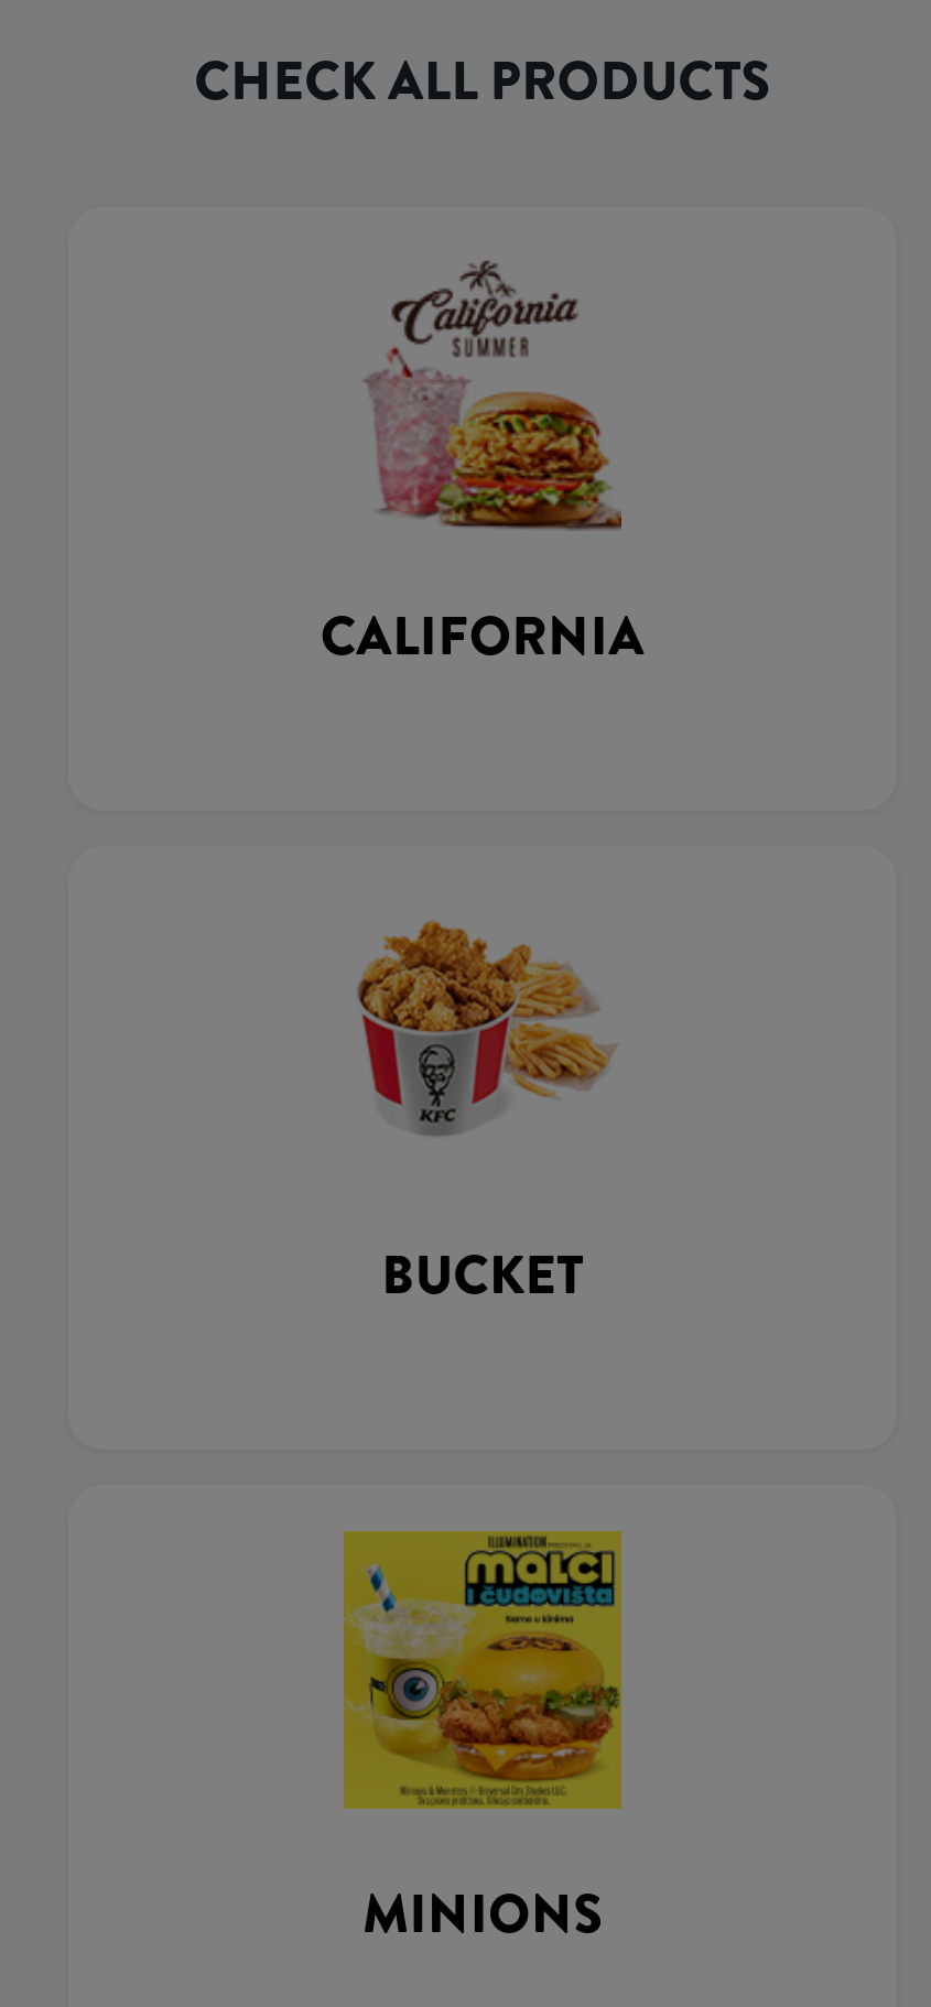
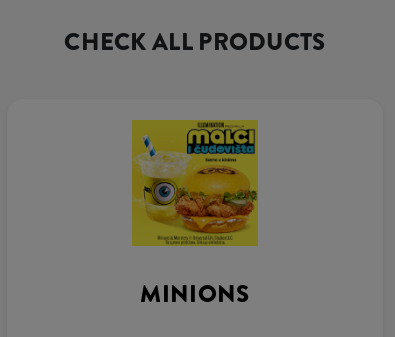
- [image]
- CALIFORNIA

- [image]

- BUCKET
